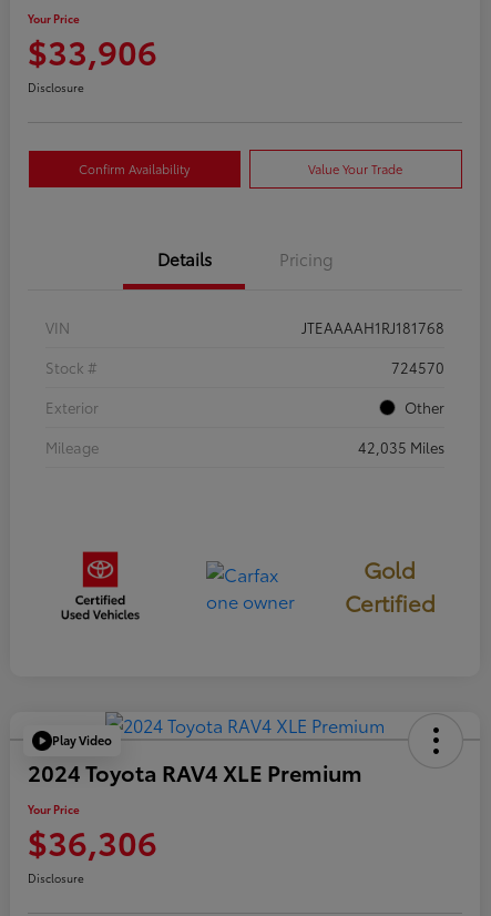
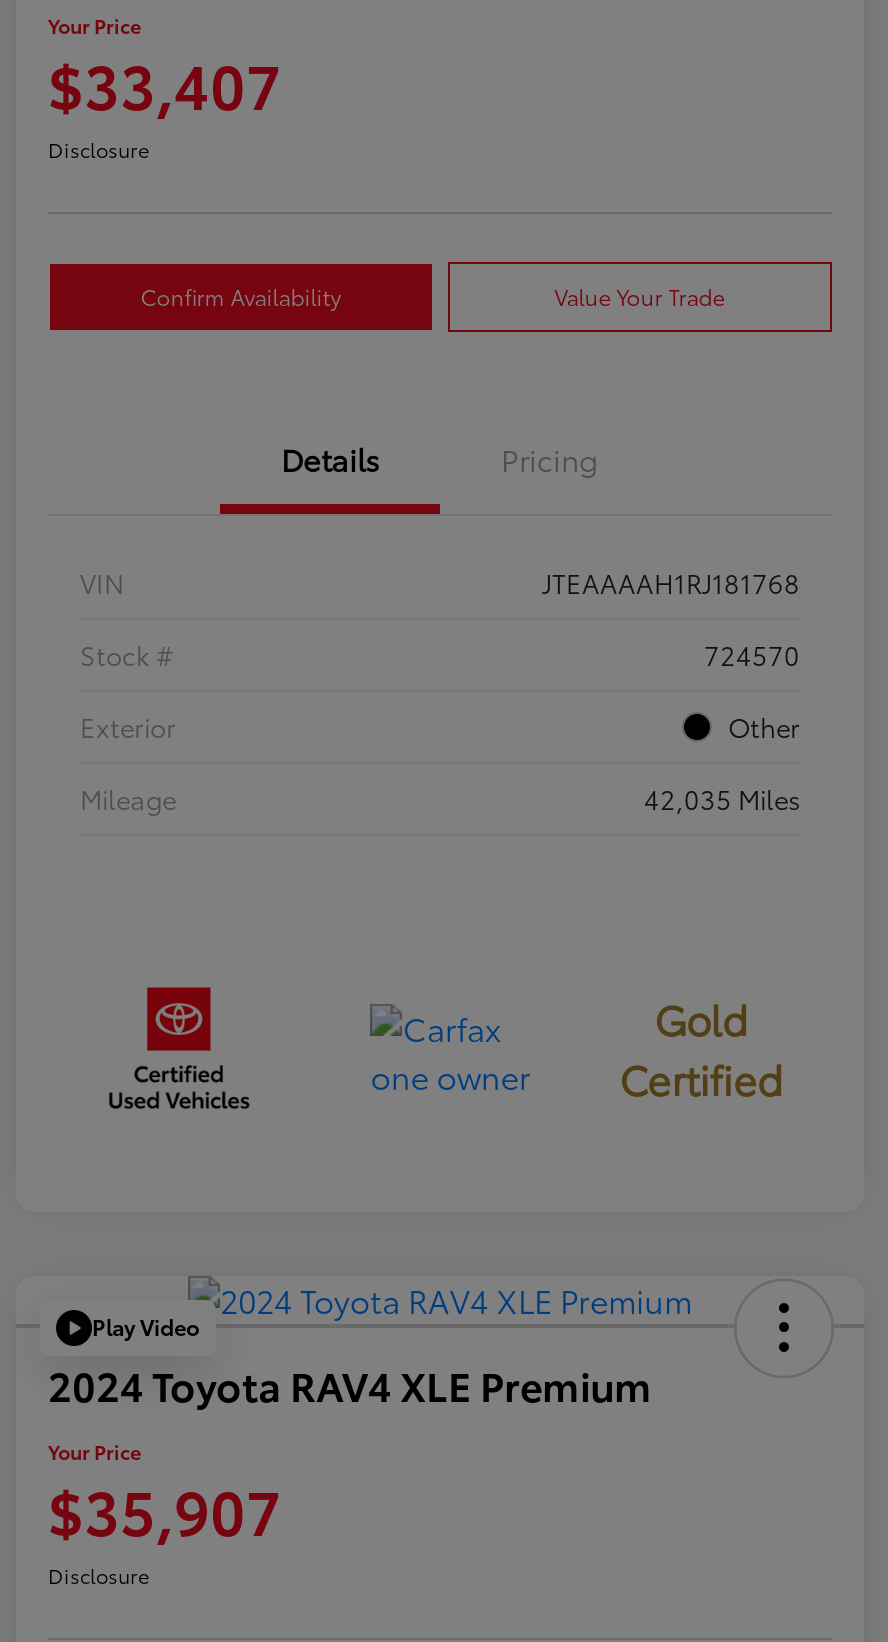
- $33,906
+ $33,407

- $36,306
+ $35,907
